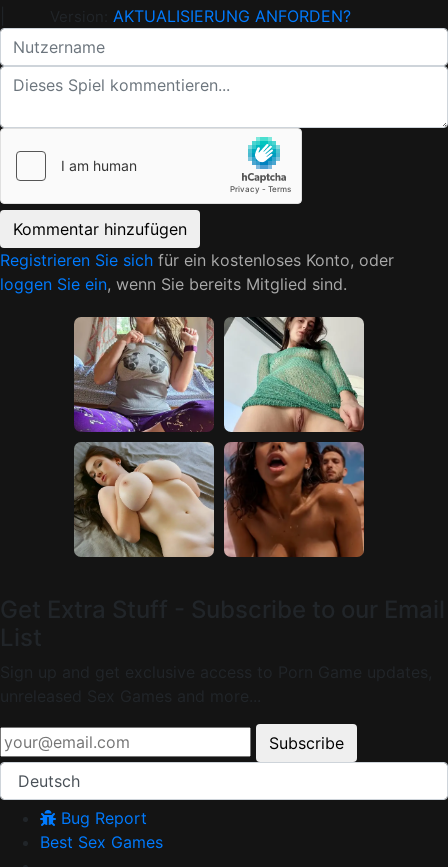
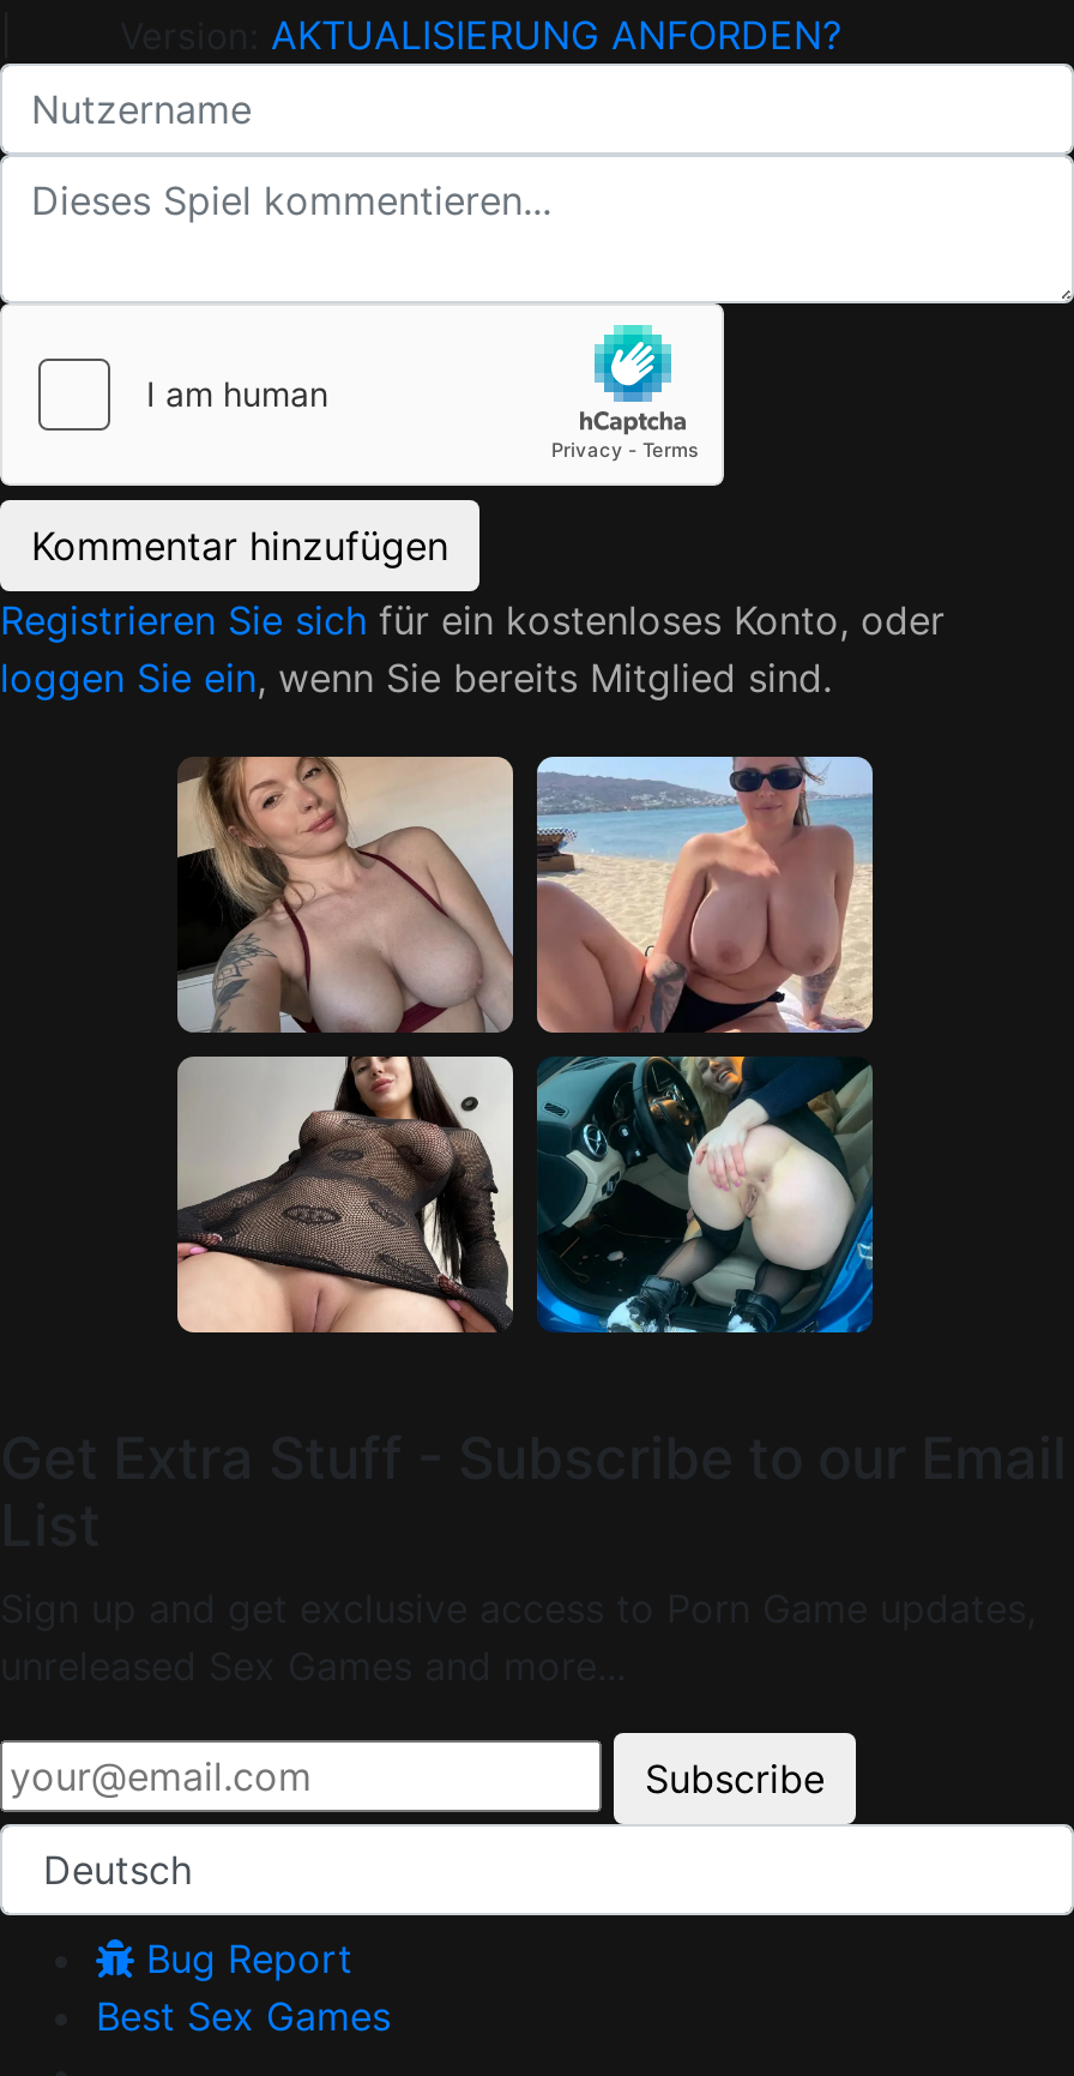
- [image]
+ [image]

- [image]
+ [image]

- [image]
+ [image]

- [image]
+ [image]
